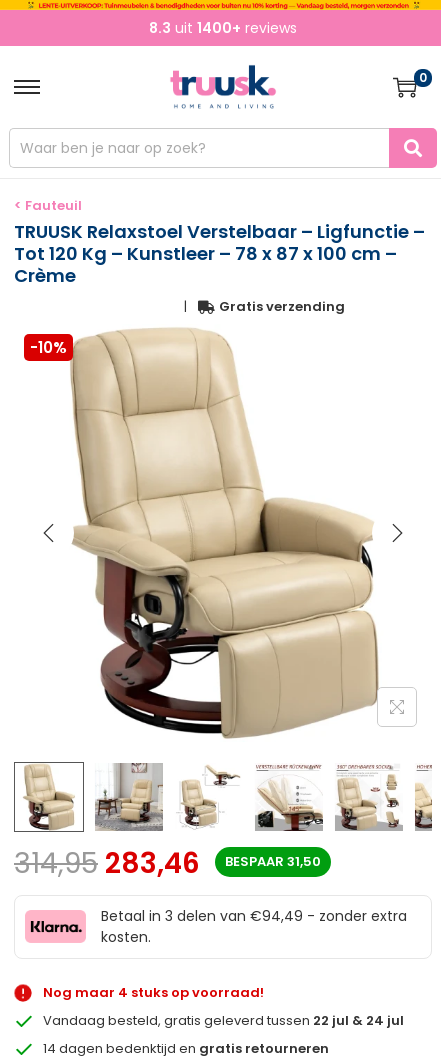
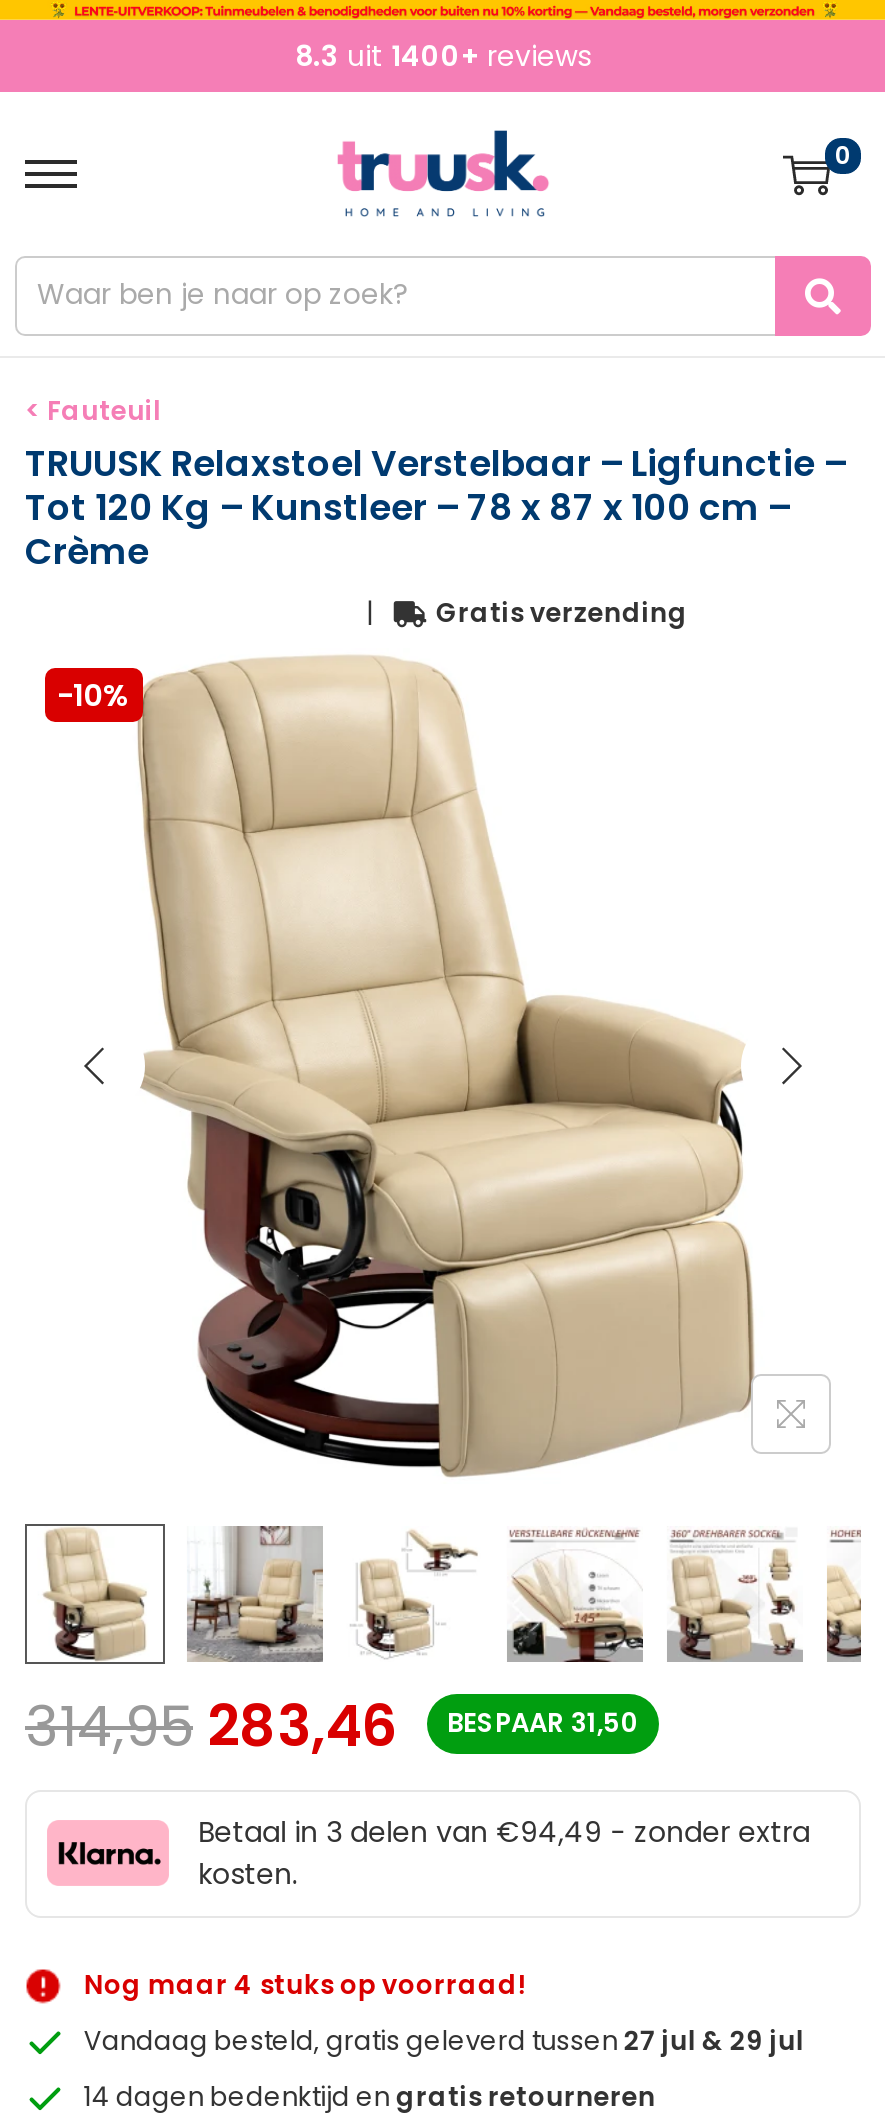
- Vandaag besteld, gratis geleverd tussen 22 jul & 24 jul
+ Vandaag besteld, gratis geleverd tussen 27 jul & 29 jul
